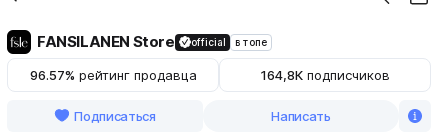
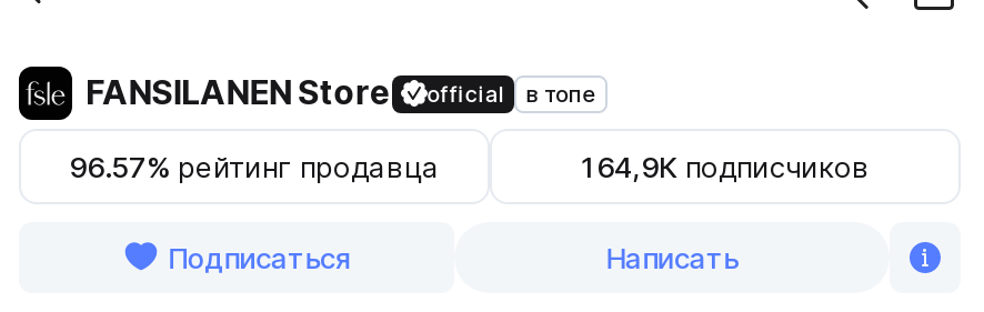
- 164,8К подписчиков
+ 164,9К подписчиков
